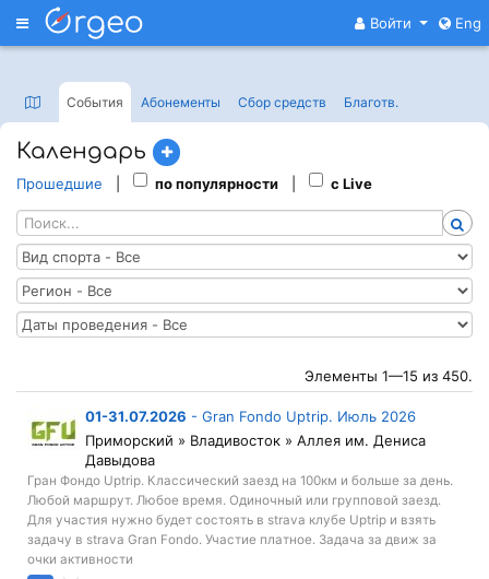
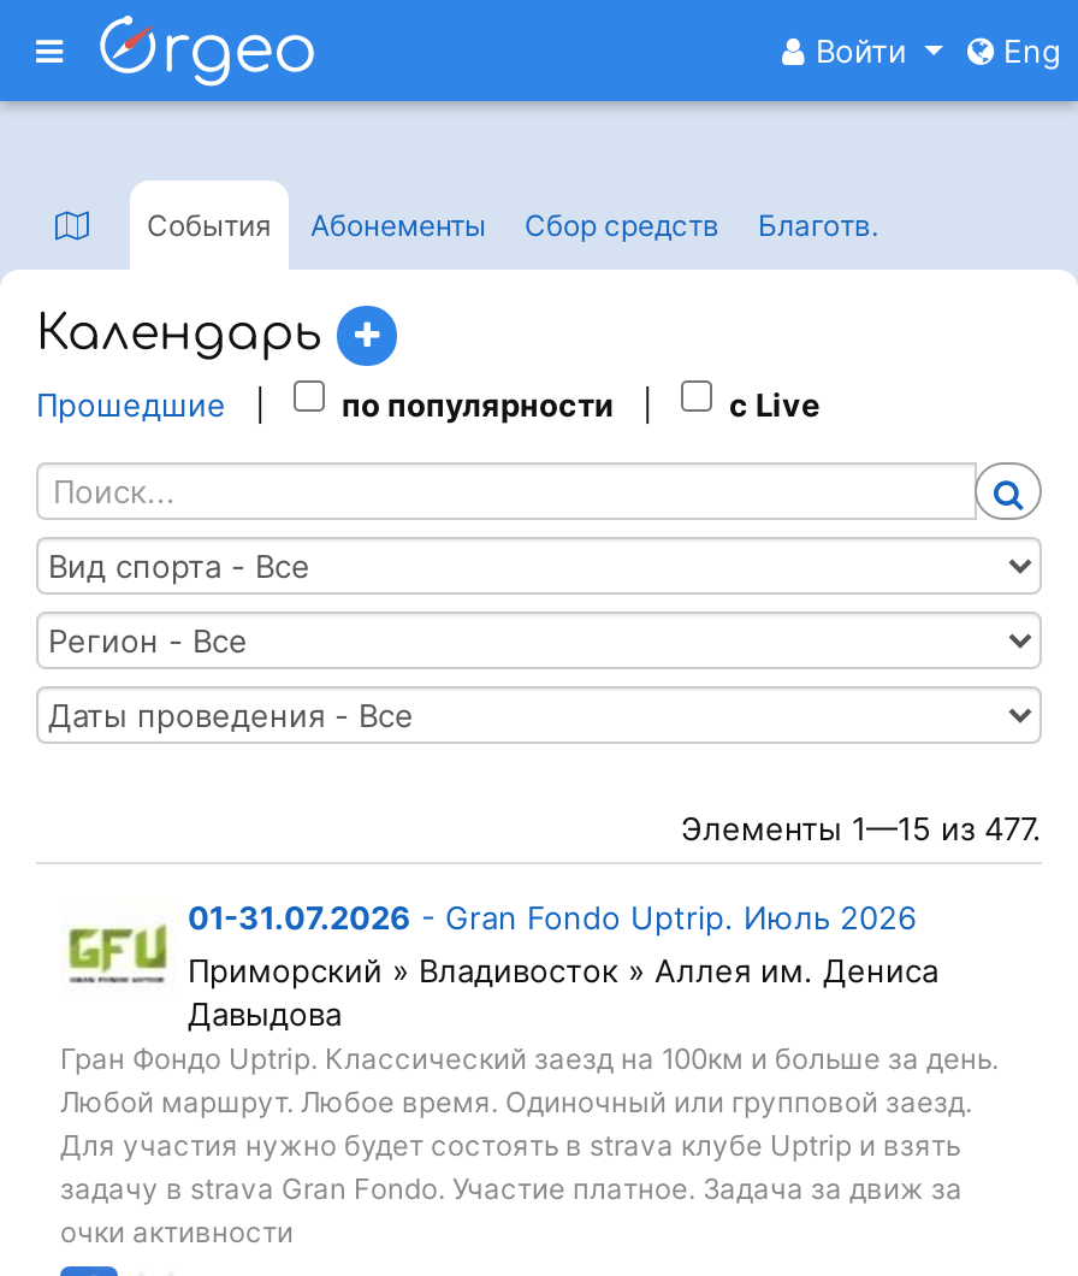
- Элементы 1—15 из 450.
+ Элементы 1—15 из 477.
